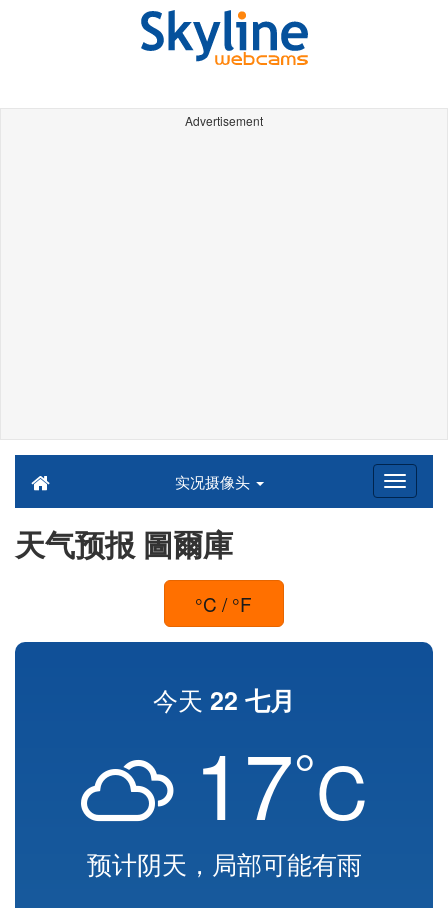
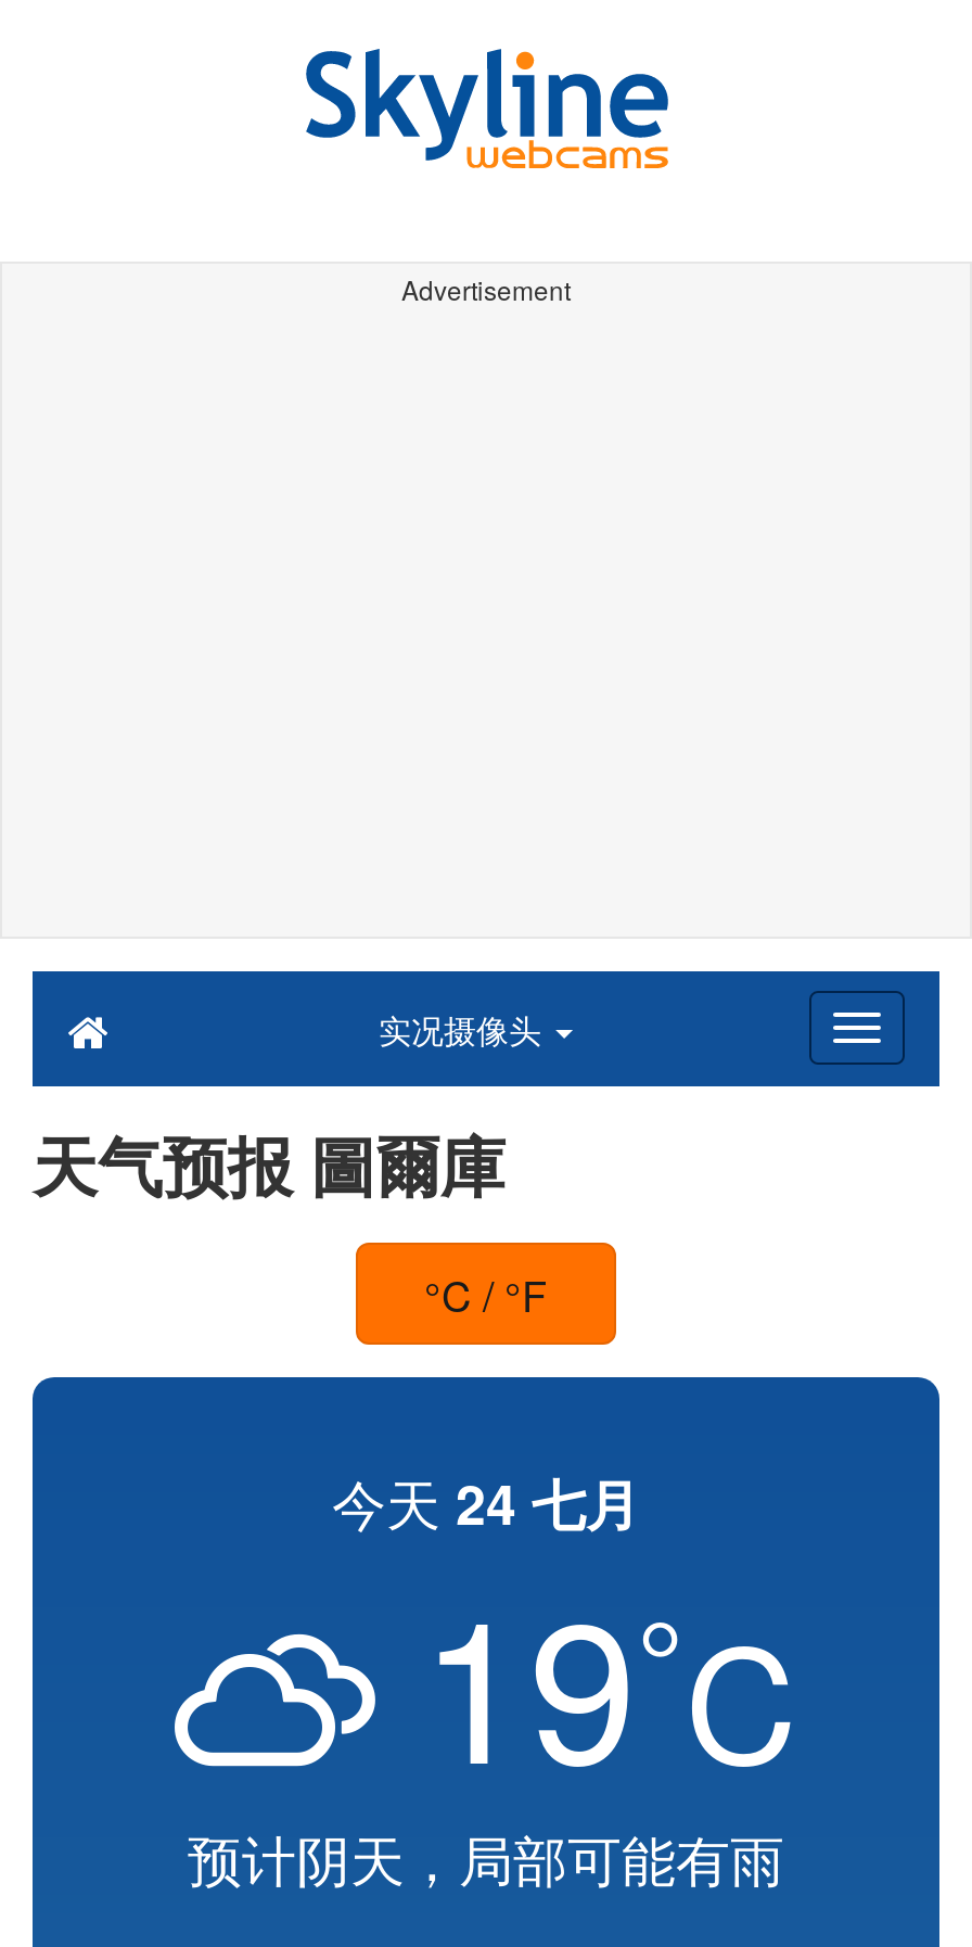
- 今天22 七月
+ 今天24 七月

- 17°C
+ 19°C
